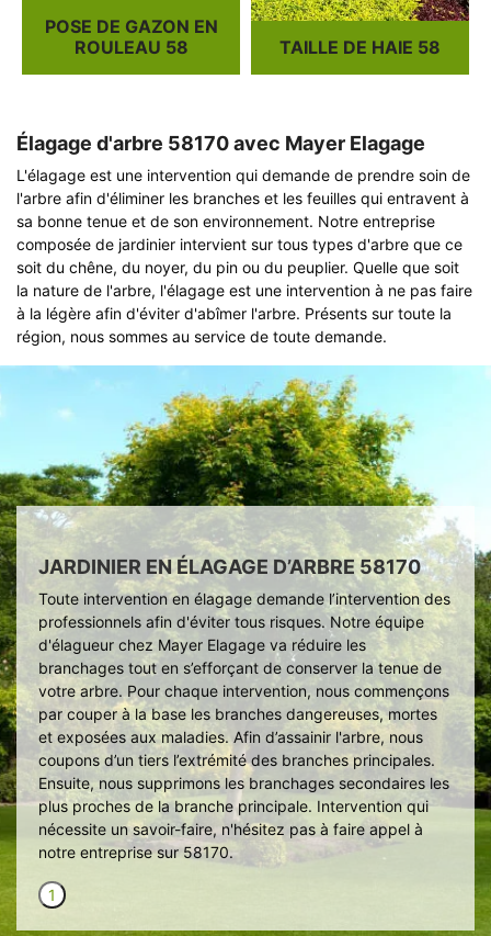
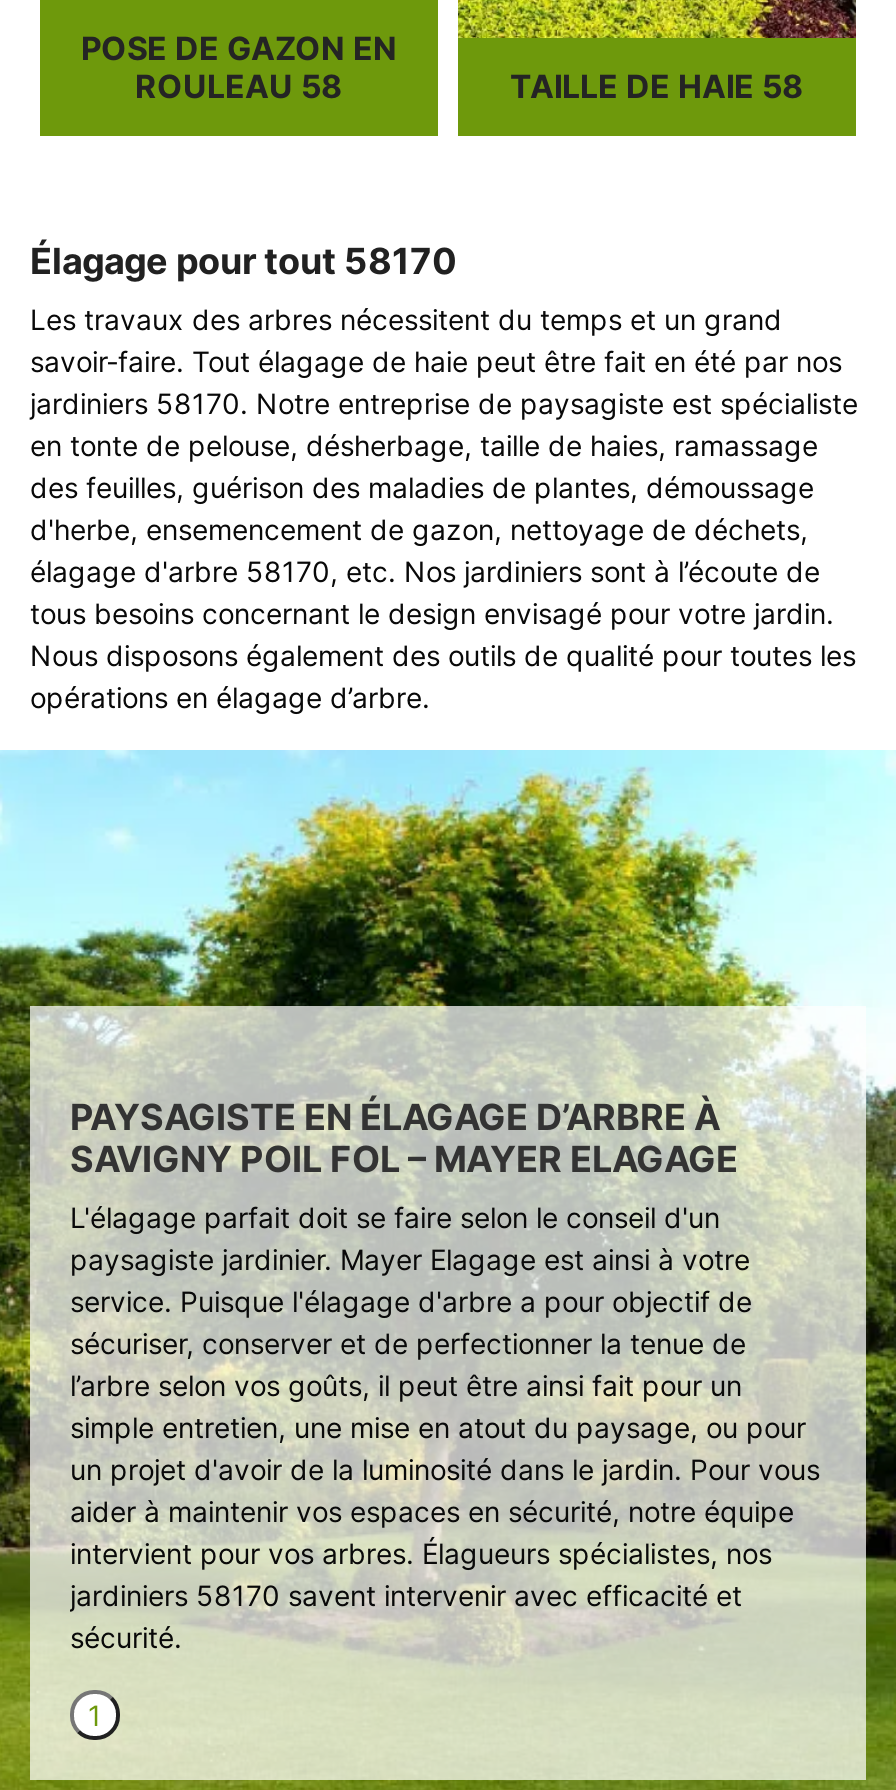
- Élagage d'arbre 58170 avec Mayer Elagage
+ Élagage pour tout 58170

- L'élagage est une intervention qui demande de prendre soin de
- l'arbre afin d'éliminer les branches et les feuilles qui entravent à
- sa bonne tenue et de son environnement. Notre entreprise
- composée de jardinier intervient sur tous types d'arbre que ce
- soit du chêne, du noyer, du pin ou du peuplier. Quelle que soit
- la nature de l'arbre, l'élagage est une intervention à ne pas faire
- à la légère afin d'éviter d'abîmer l'arbre. Présents sur toute la
- région, nous sommes au service de toute demande.
+ Les travaux des arbres nécessitent du temps et un grand
+ savoir-faire. Tout élagage de haie peut être fait en été par nos
+ jardiniers 58170. Notre entreprise de paysagiste est spécialiste
+ en tonte de pelouse, désherbage, taille de haies, ramassage
+ des feuilles, guérison des maladies de plantes, démoussage
+ d'herbe, ensemencement de gazon, nettoyage de déchets,
+ élagage d'arbre 58170, etc. Nos jardiniers sont à l’écoute de
+ tous besoins concernant le design envisagé pour votre jardin.
+ Nous disposons également des outils de qualité pour toutes les
+ opérations en élagage d’arbre.

- JARDINIER EN ÉLAGAGE D’ARBRE 58170
+ PAYSAGISTE EN ÉLAGAGE D’ARBRE À
+ SAVIGNY POIL FOL – MAYER ELAGAGE

- Toute intervention en élagage demande l’intervention des
- professionnels afin d'éviter tous risques. Notre équipe
- d'élagueur chez Mayer Elagage va réduire les
- branchages tout en s’efforçant de conserver la tenue de
- votre arbre. Pour chaque intervention, nous commençons
- par couper à la base les branches dangereuses, mortes
- et exposées aux maladies. Afin d’assainir l'arbre, nous
- coupons d’un tiers l’extrémité des branches principales.
- Ensuite, nous supprimons les branchages secondaires les
- plus proches de la branche principale. Intervention qui
- nécessite un savoir-faire, n'hésitez pas à faire appel à
- notre entreprise sur 58170.
+ L'élagage parfait doit se faire selon le conseil d'un
+ paysagiste jardinier. Mayer Elagage est ainsi à votre
+ service. Puisque l'élagage d'arbre a pour objectif de
+ sécuriser, conserver et de perfectionner la tenue de
+ l’arbre selon vos goûts, il peut être ainsi fait pour un
+ simple entretien, une mise en atout du paysage, ou pour
+ un projet d'avoir de la luminosité dans le jardin. Pour vous
+ aider à maintenir vos espaces en sécurité, notre équipe
+ intervient pour vos arbres. Élagueurs spécialistes, nos
+ jardiniers 58170 savent intervenir avec efficacité et
+ sécurité.
